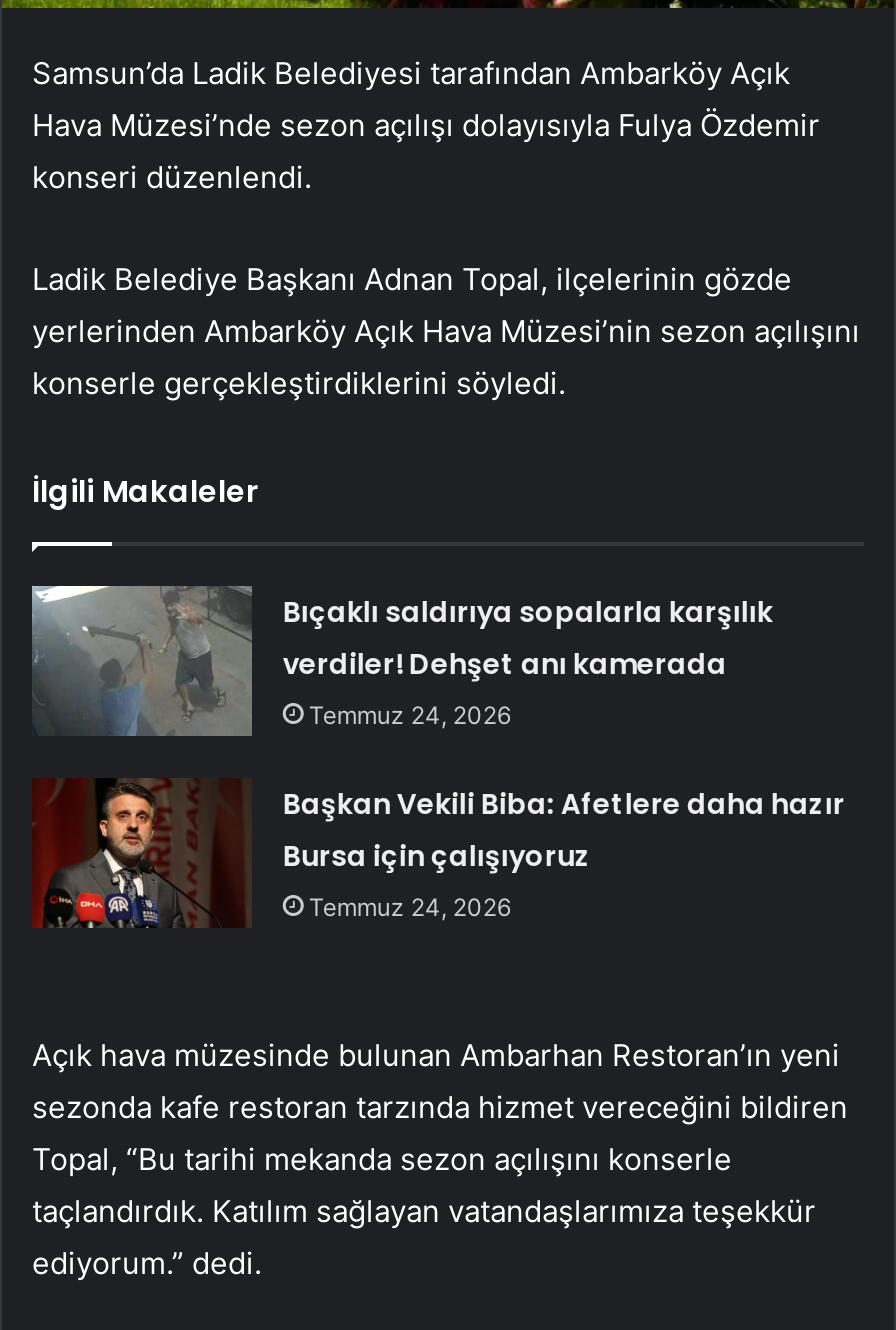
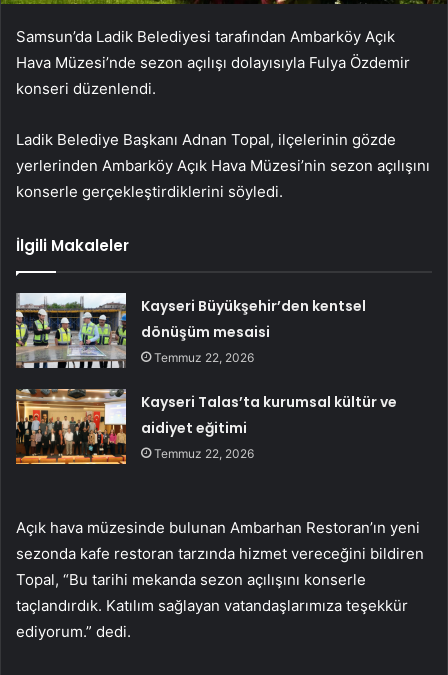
- [image]
- Bıçaklı saldırıya sopalarla karşılık
- verdiler! Dehşet anı kamerada
- Temmuz 24, 2026
+ [image]
+ Kayseri Büyükşehir’den kentsel
+ dönüşüm mesaisi
+ Temmuz 22, 2026

- [image]
- Başkan Vekili Biba: Afetlere daha hazır
- Bursa için çalışıyoruz
- Temmuz 24, 2026
+ [image]
+ Kayseri Talas’ta kurumsal kültür ve
+ aidiyet eğitimi
+ Temmuz 22, 2026
